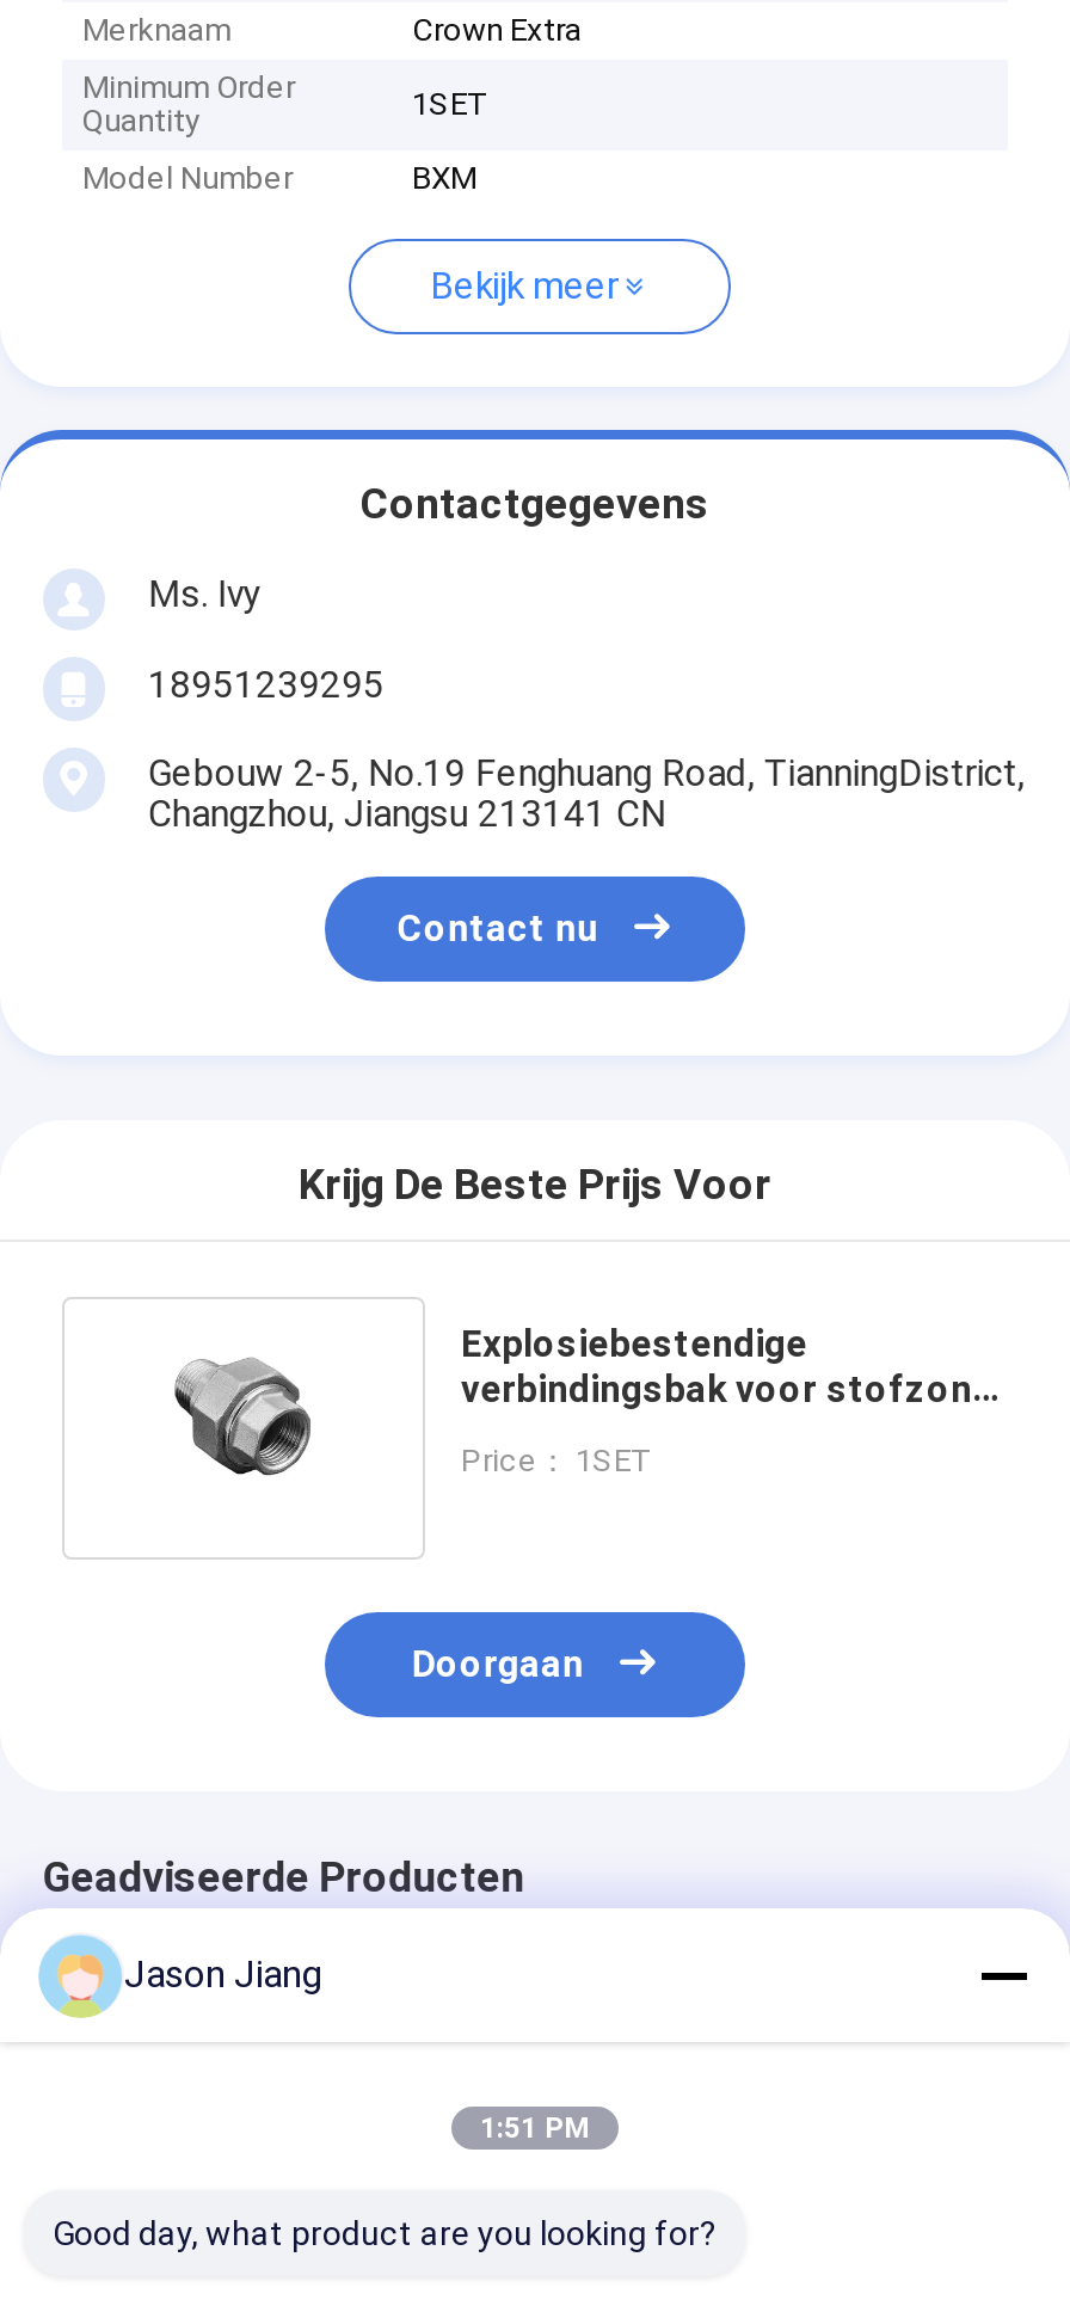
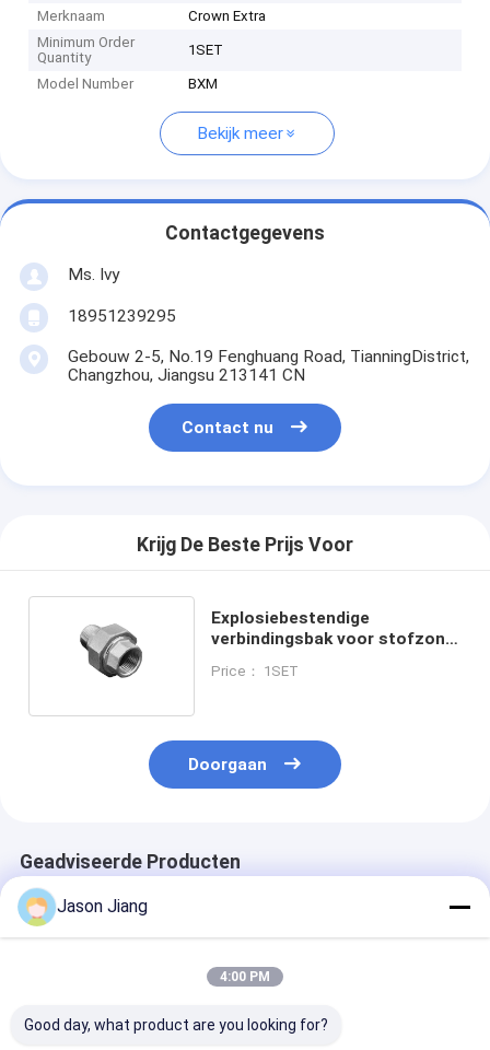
- 1:51 PM
+ 4:00 PM
